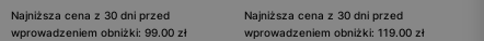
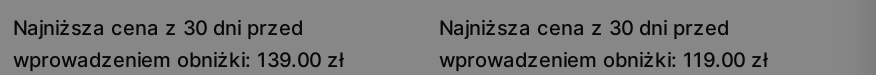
- wprowadzeniem obniżki: 99.00 zł
+ wprowadzeniem obniżki: 139.00 zł
